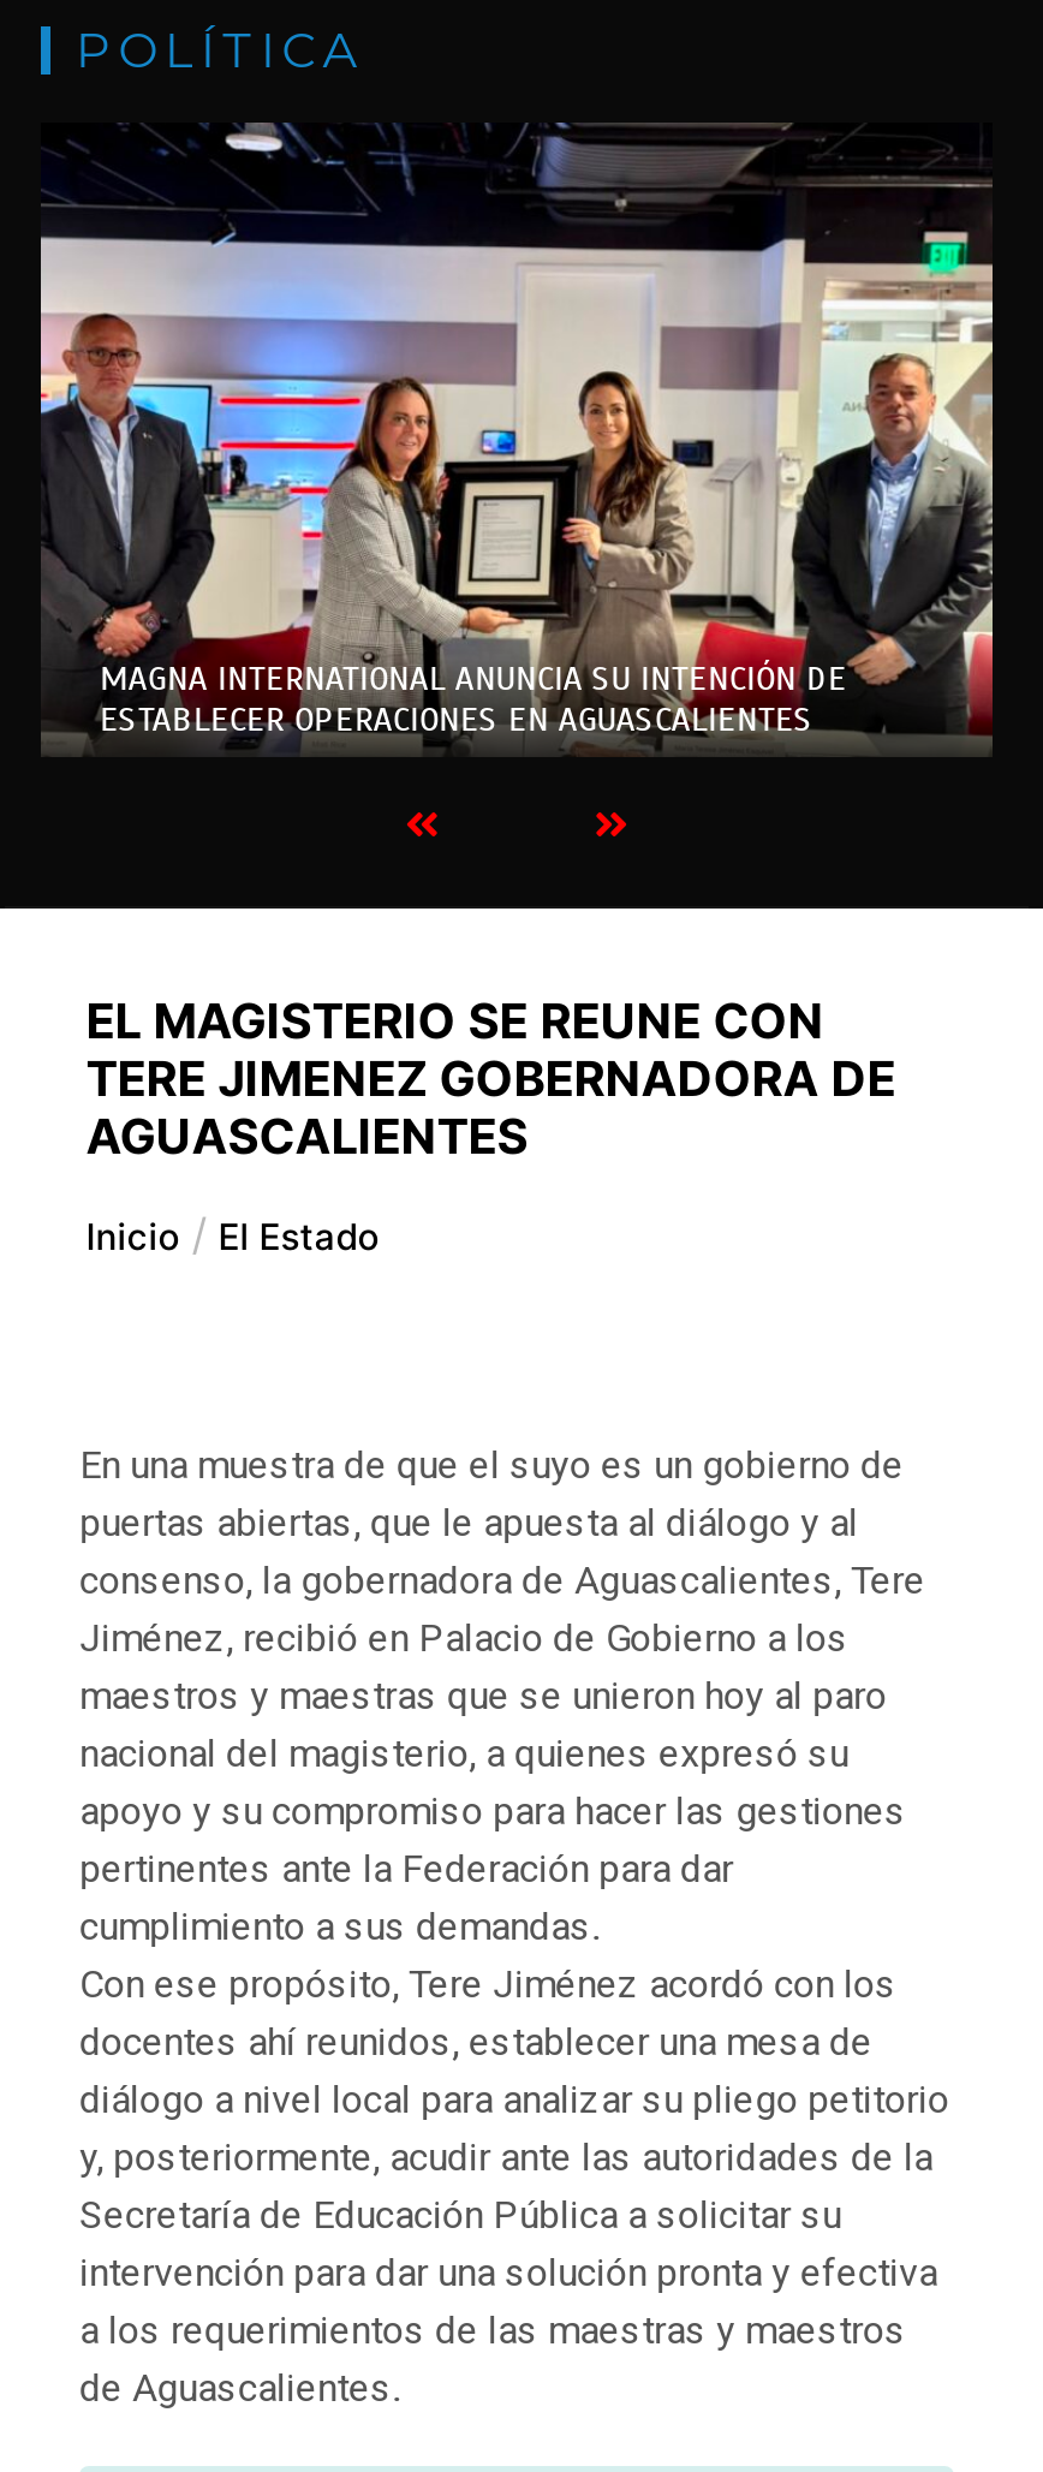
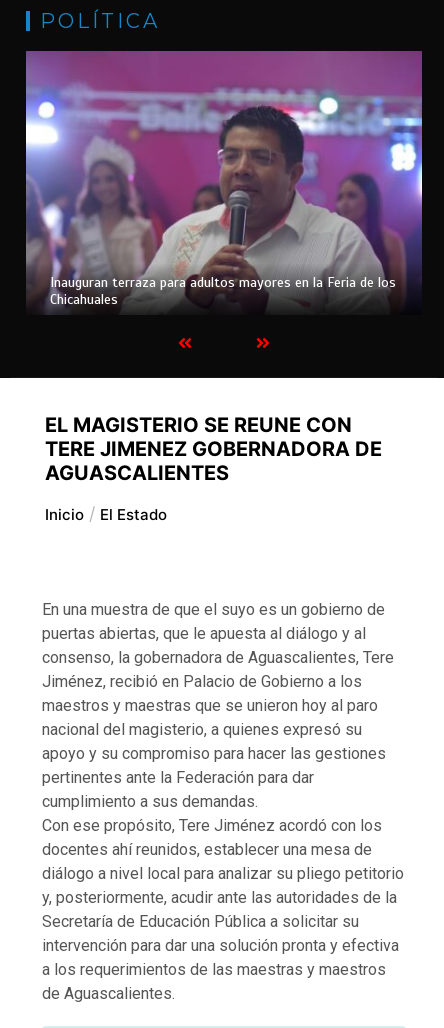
- [image]
- MAGNA INTERNATIONAL ANUNCIA SU INTENCIÓN DE
- ESTABLECER OPERACIONES EN AGUASCALIENTES
+ [image]
+ Inauguran terraza para adultos mayores en la Feria de los
+ Chicahuales
